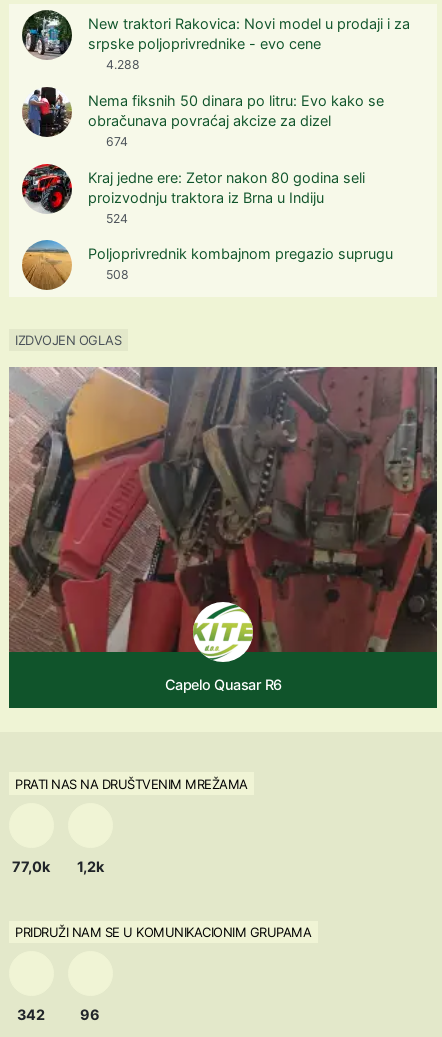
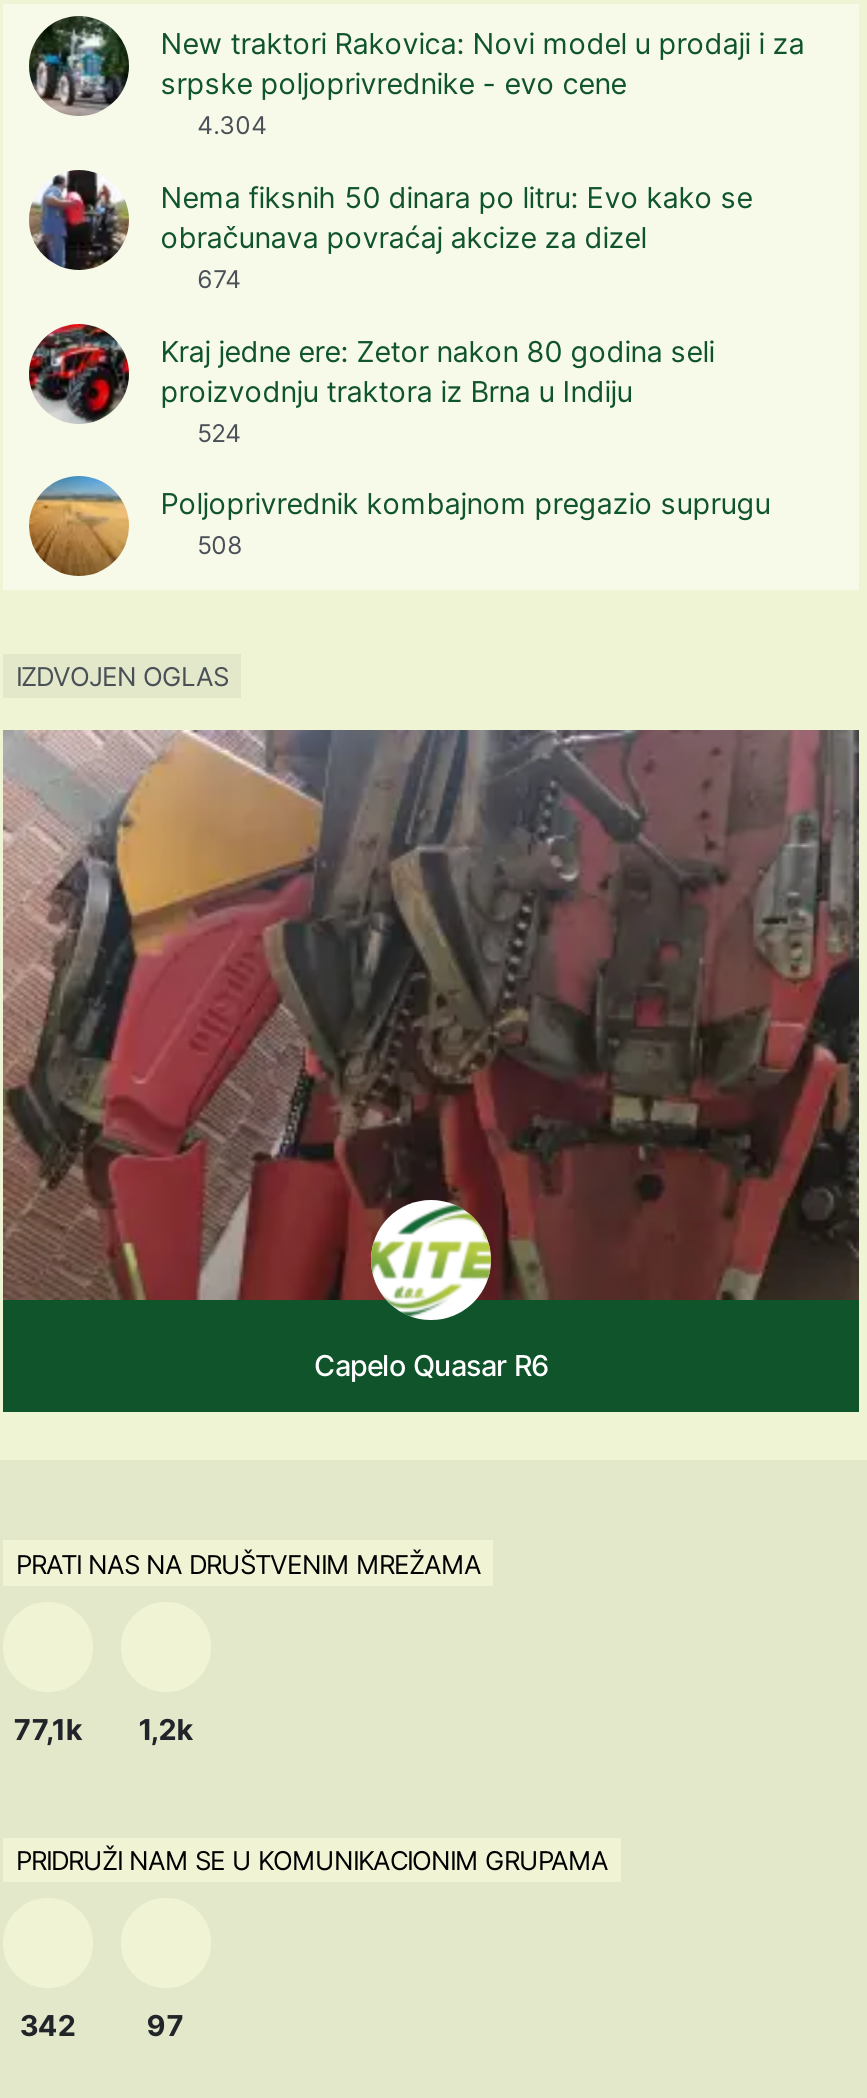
- 4.288
+ 4.304

- 77,0k 1,2k
+ 77,1k 1,2k

- 96
+ 97
